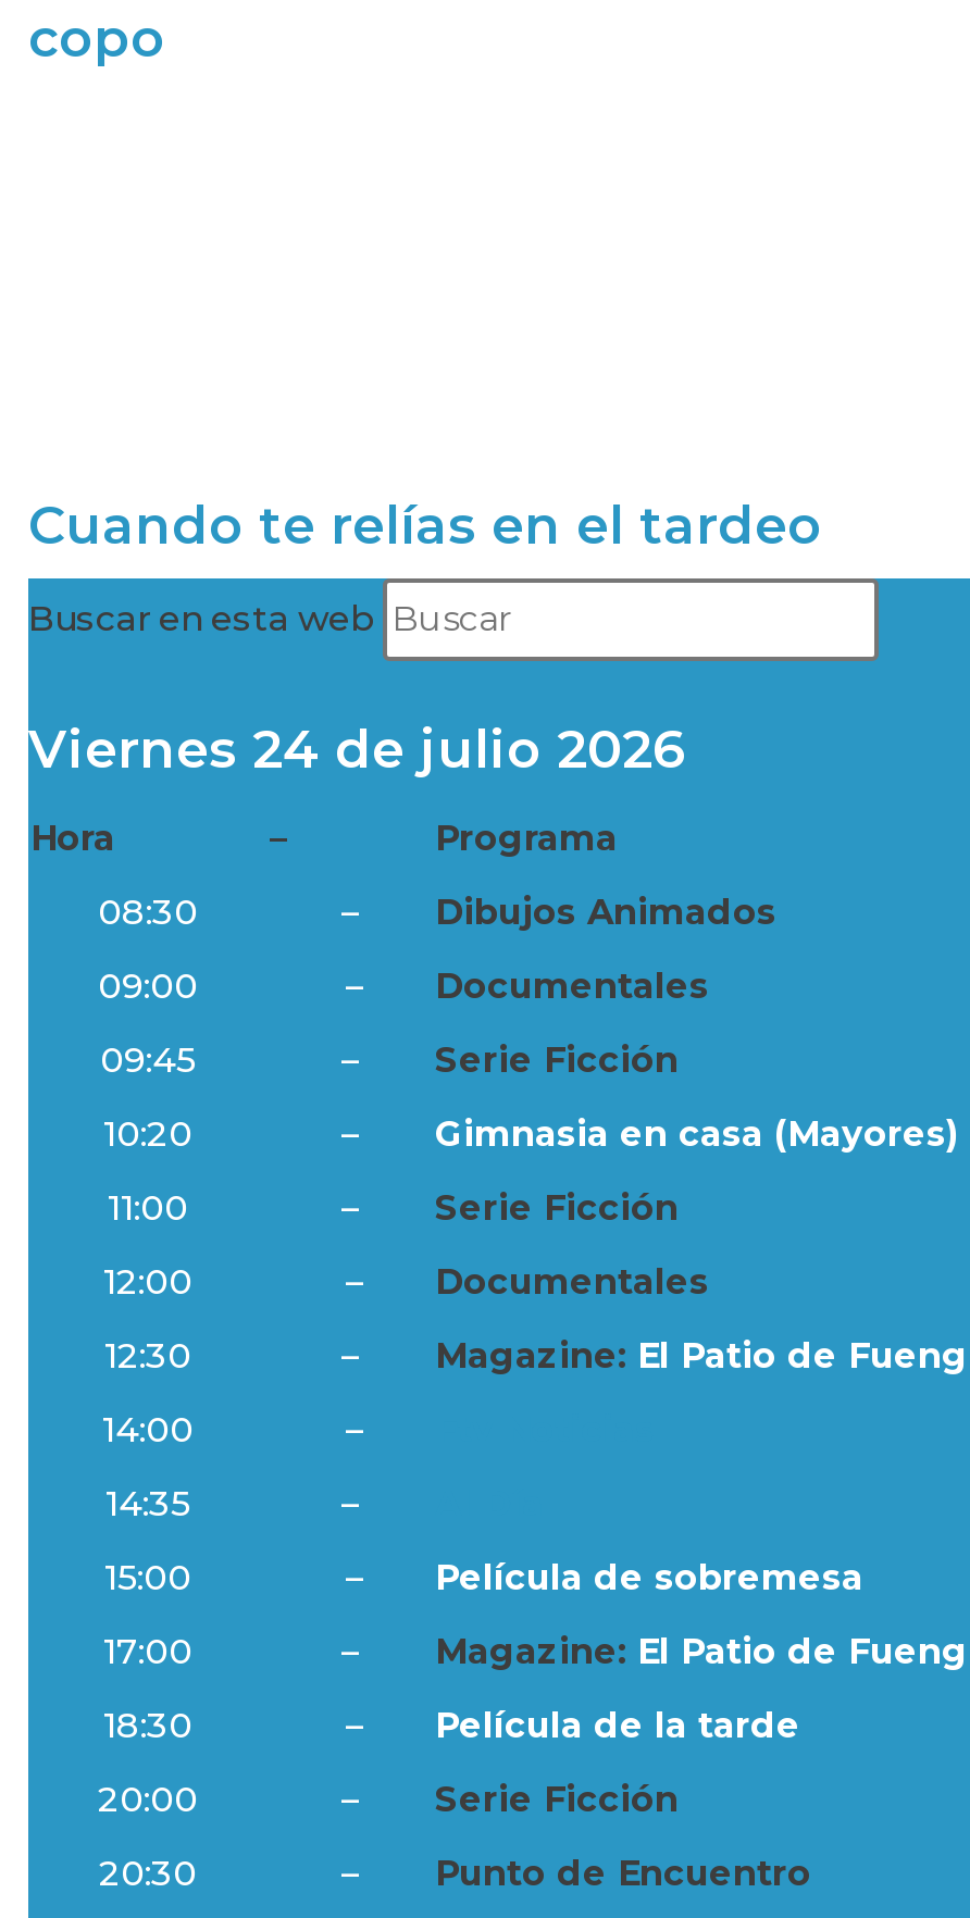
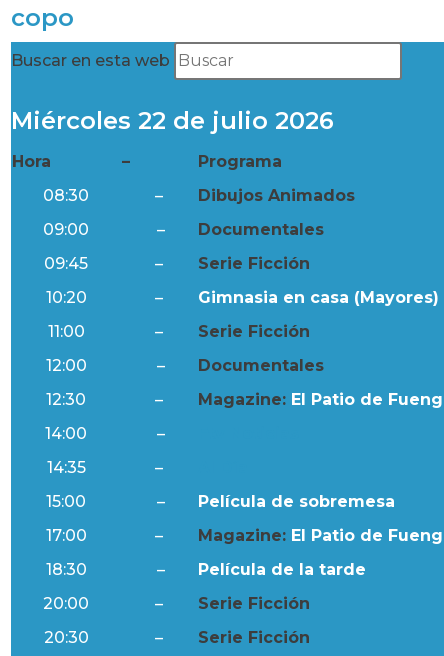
- Cuando te relías en el tardeo

- Viernes 24 de julio 2026
+ Miércoles 22 de julio 2026

- Punto de Encuentro
+ Serie Ficción
